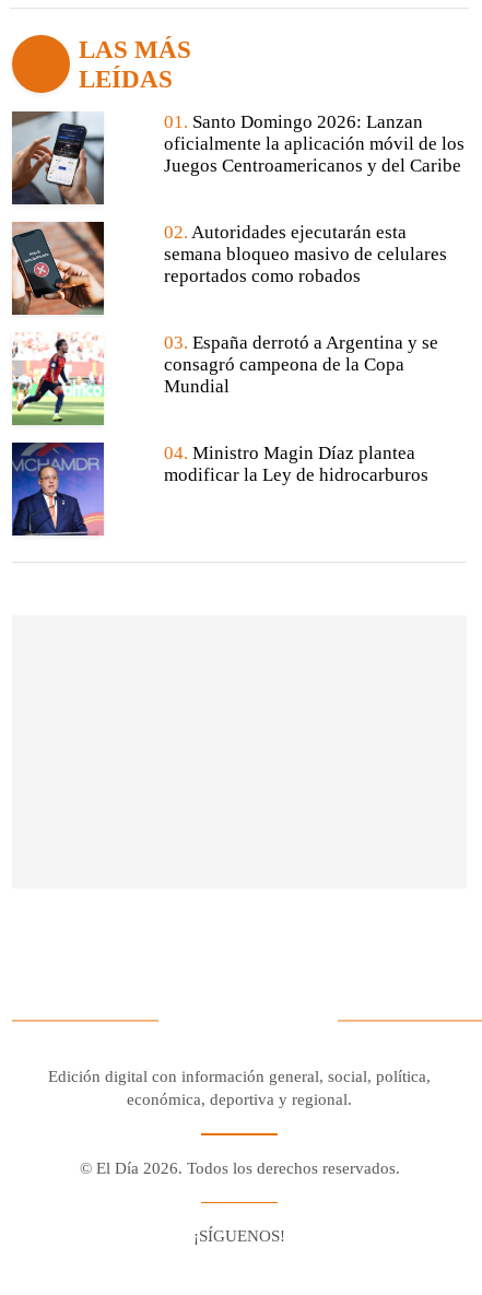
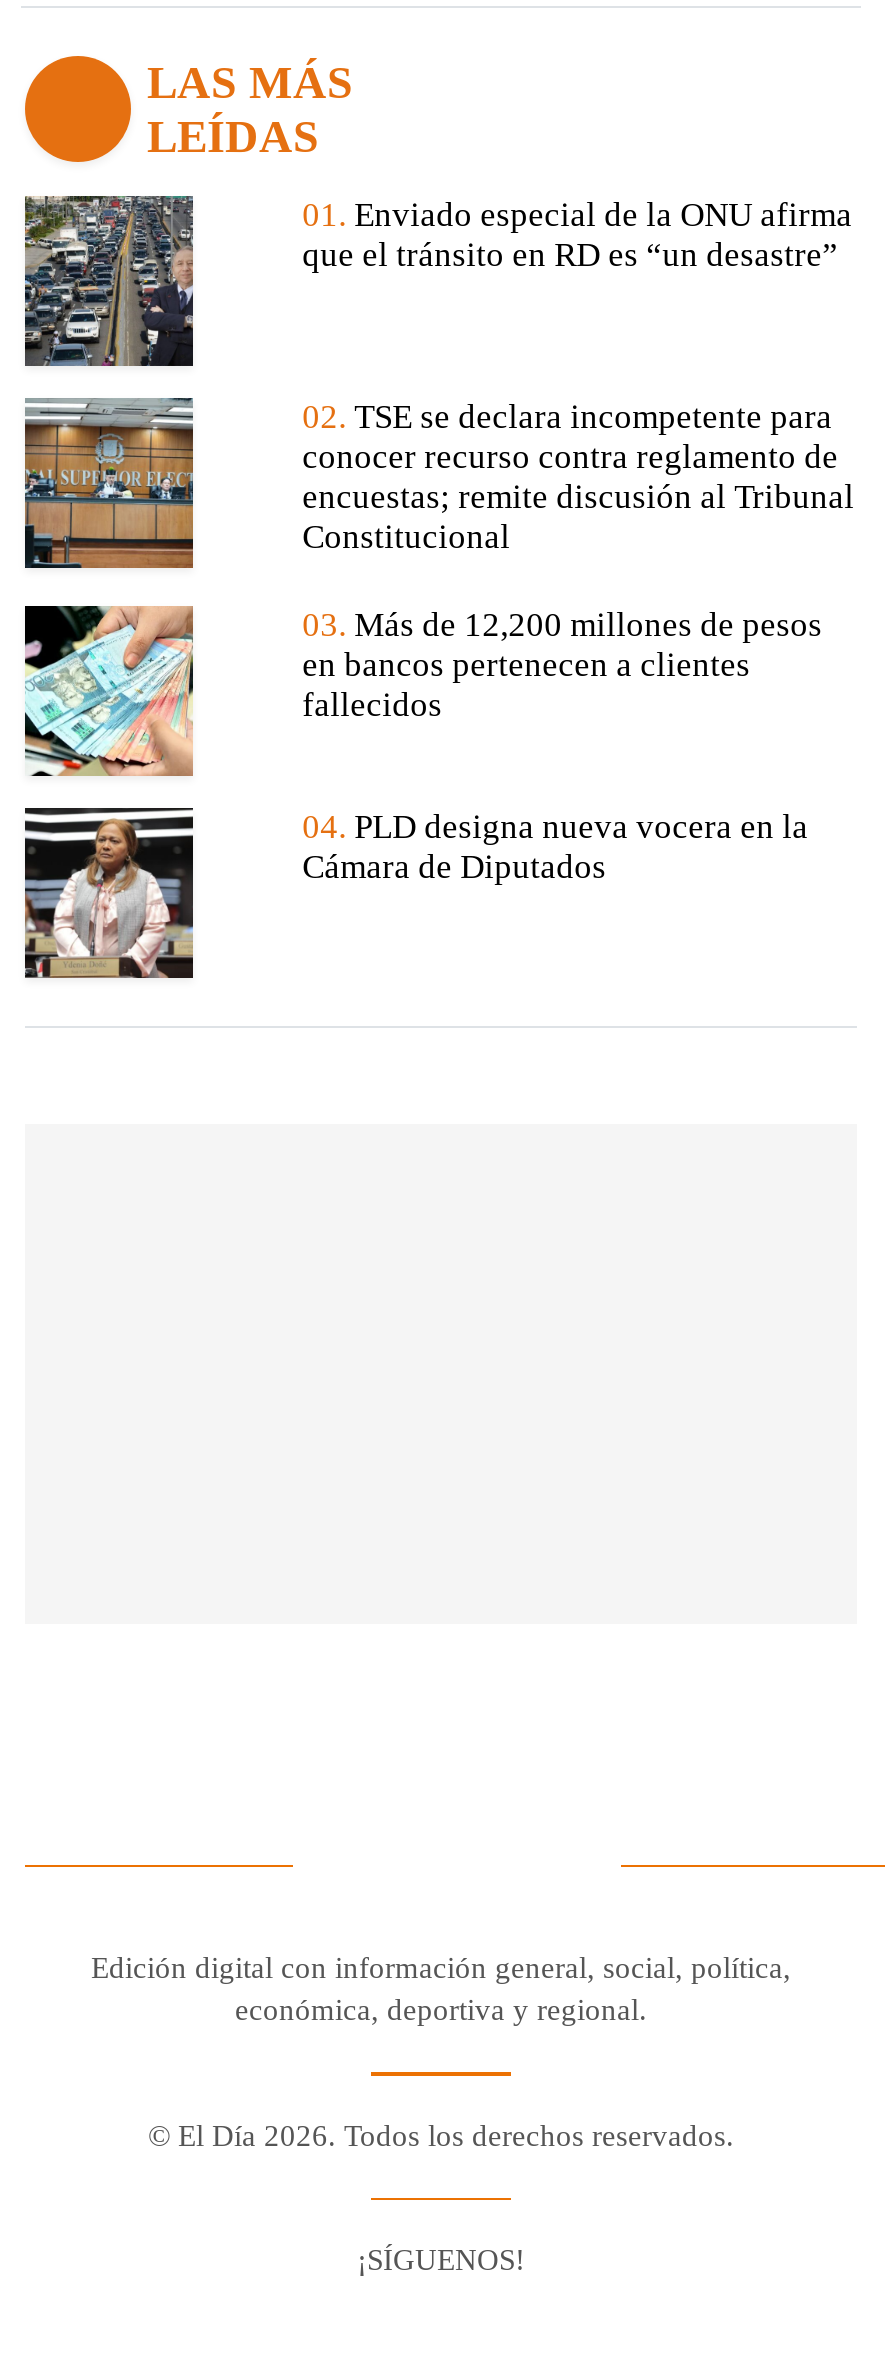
- [image]
+ [image]

- 01. Santo Domingo 2026: Lanzan
- oficialmente la aplicación móvil de los
- Juegos Centroamericanos y del Caribe
+ 01. Enviado especial de la ONU afirma
+ que el tránsito en RD es “un desastre”

- [image]
+ [image]

- 02. Autoridades ejecutarán esta
- semana bloqueo masivo de celulares
- reportados como robados
+ 02. TSE se declara incompetente para
+ conocer recurso contra reglamento de
+ encuestas; remite discusión al Tribunal
+ Constitucional

- [image]
+ [image]

- 03. España derrotó a Argentina y se
- consagró campeona de la Copa
- Mundial
+ 03. Más de 12,200 millones de pesos
+ en bancos pertenecen a clientes
+ fallecidos

- [image]
+ [image]

- 04. Ministro Magin Díaz plantea
- modificar la Ley de hidrocarburos
+ 04. PLD designa nueva vocera en la
+ Cámara de Diputados
